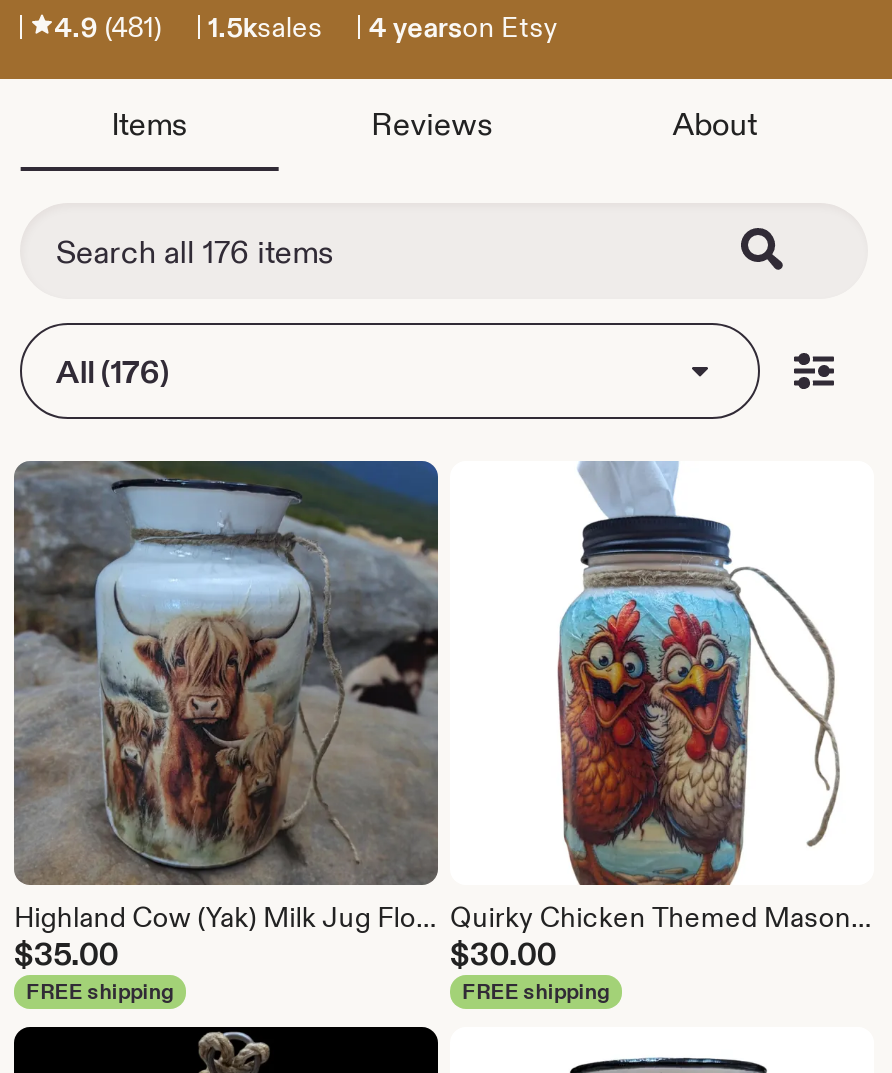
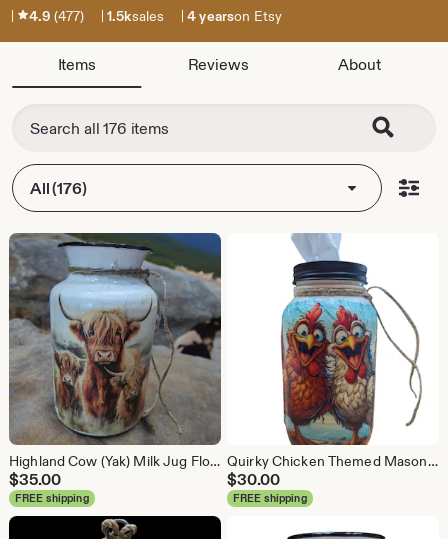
- 4.9 (481) 1.5ksales 4 yearson Etsy
+ 4.9 (477) 1.5ksales 4 yearson Etsy
